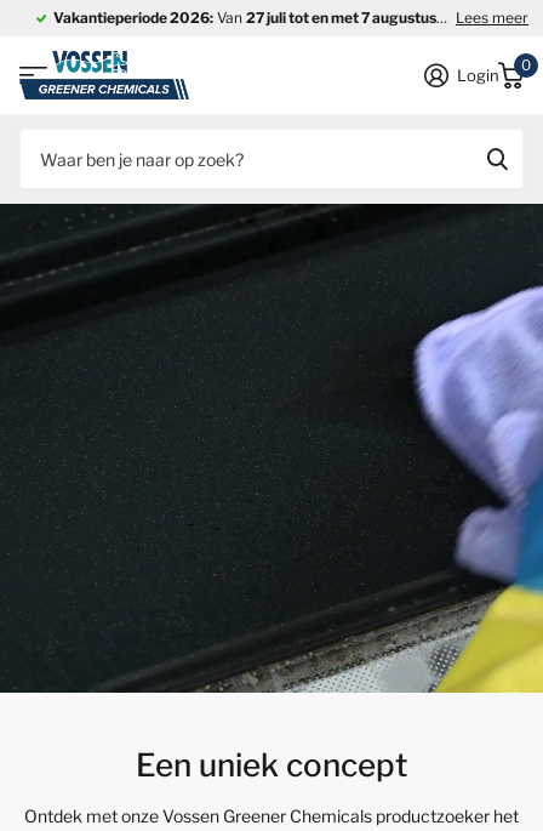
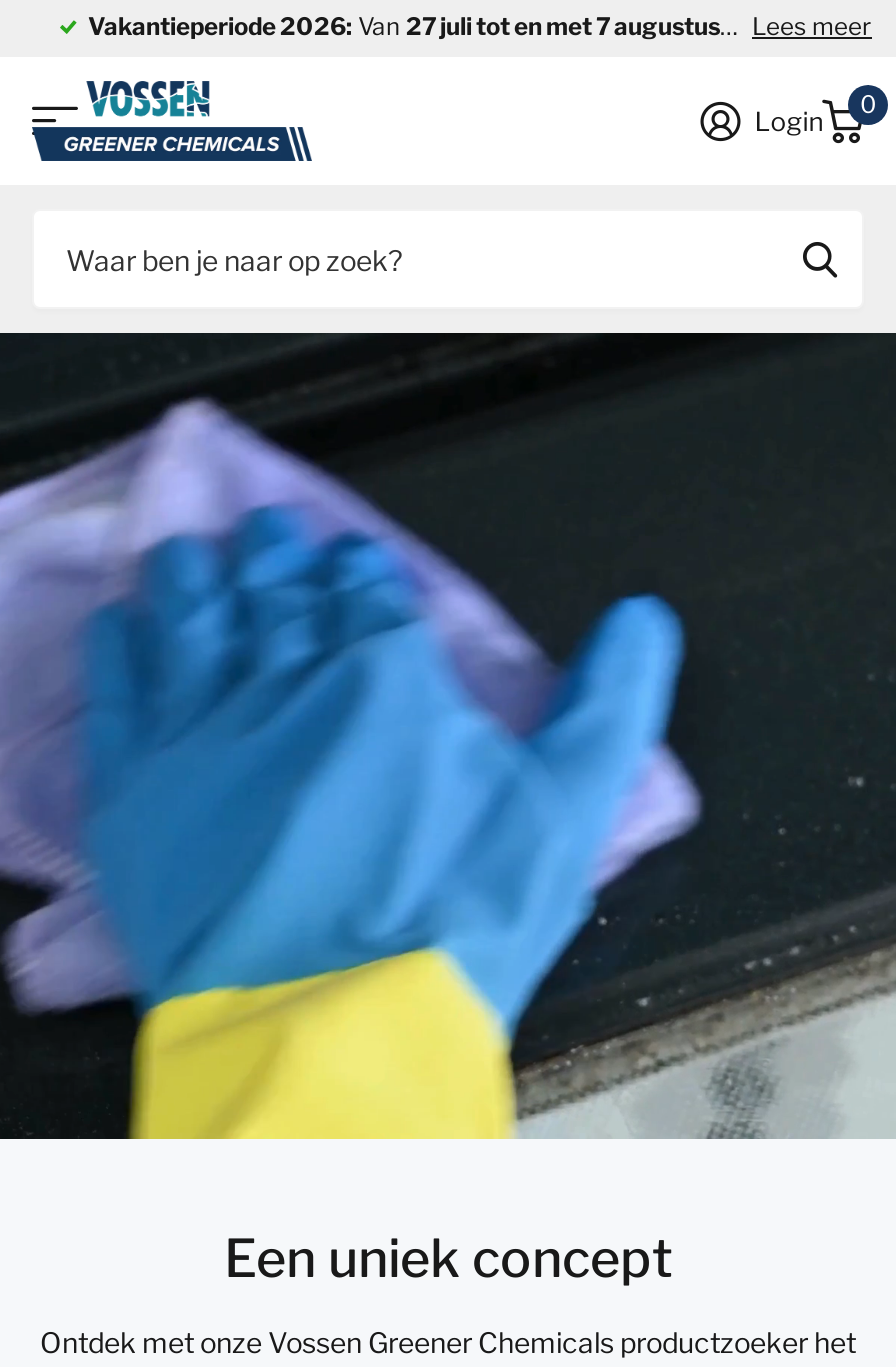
- [image]
+ [image]
